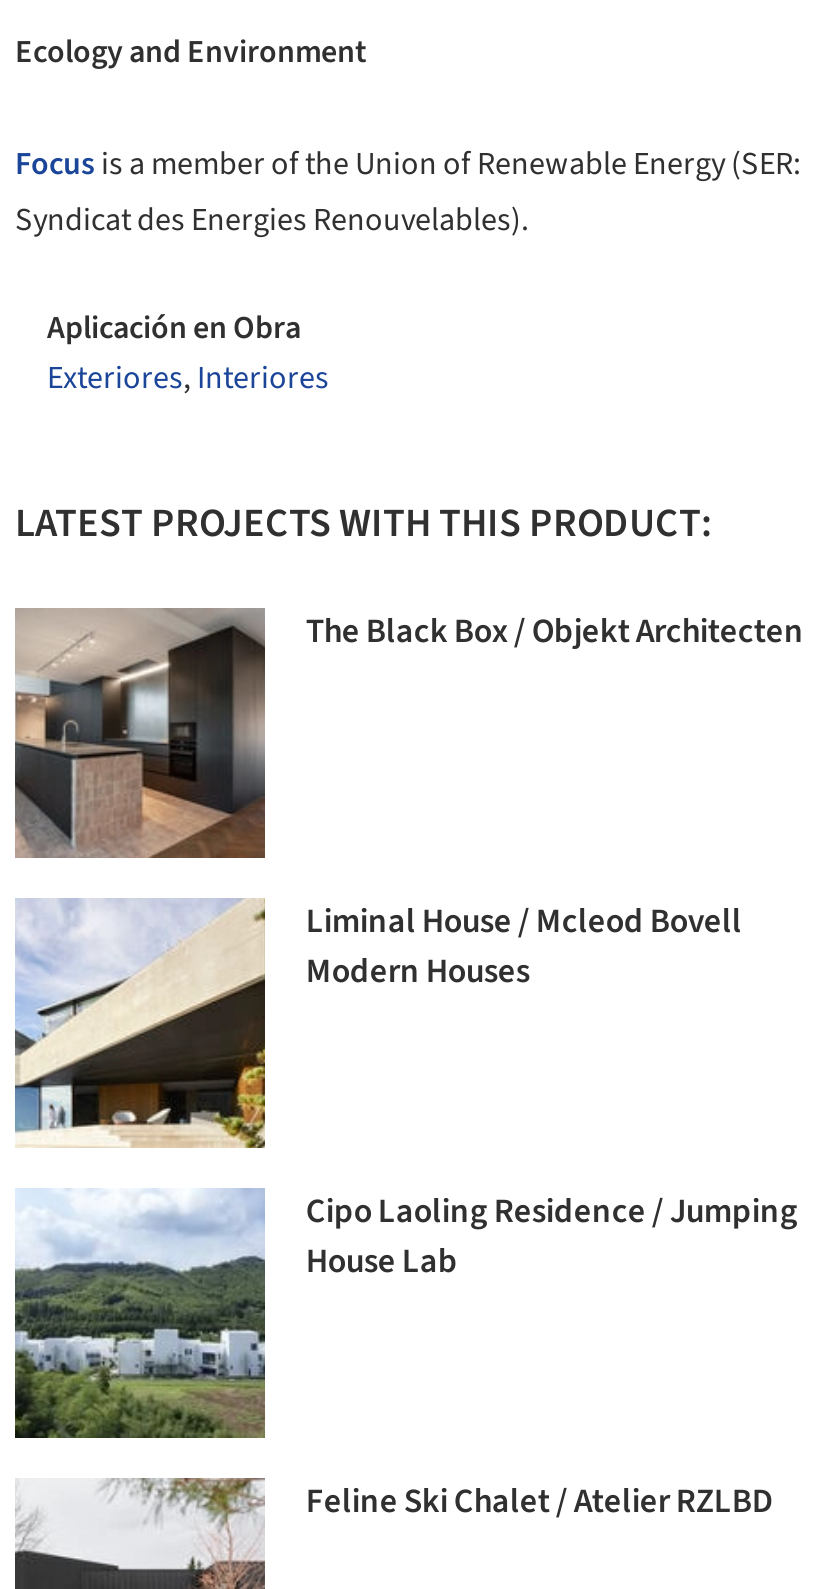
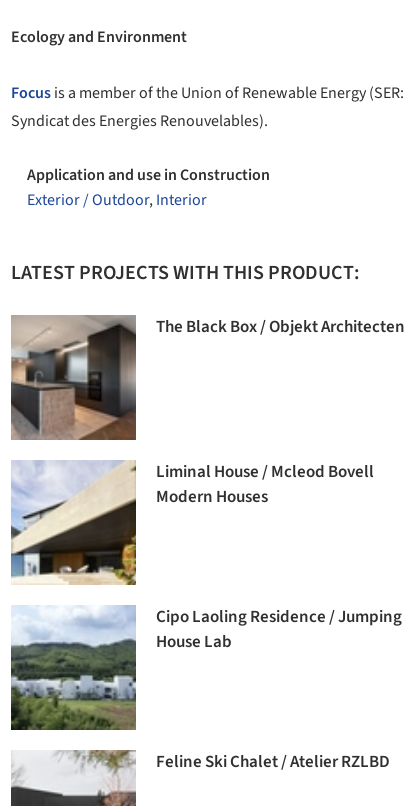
- Aplicación en Obra
- Exteriores, Interiores
+ Application and use in Construction
+ Exterior / Outdoor, Interior
